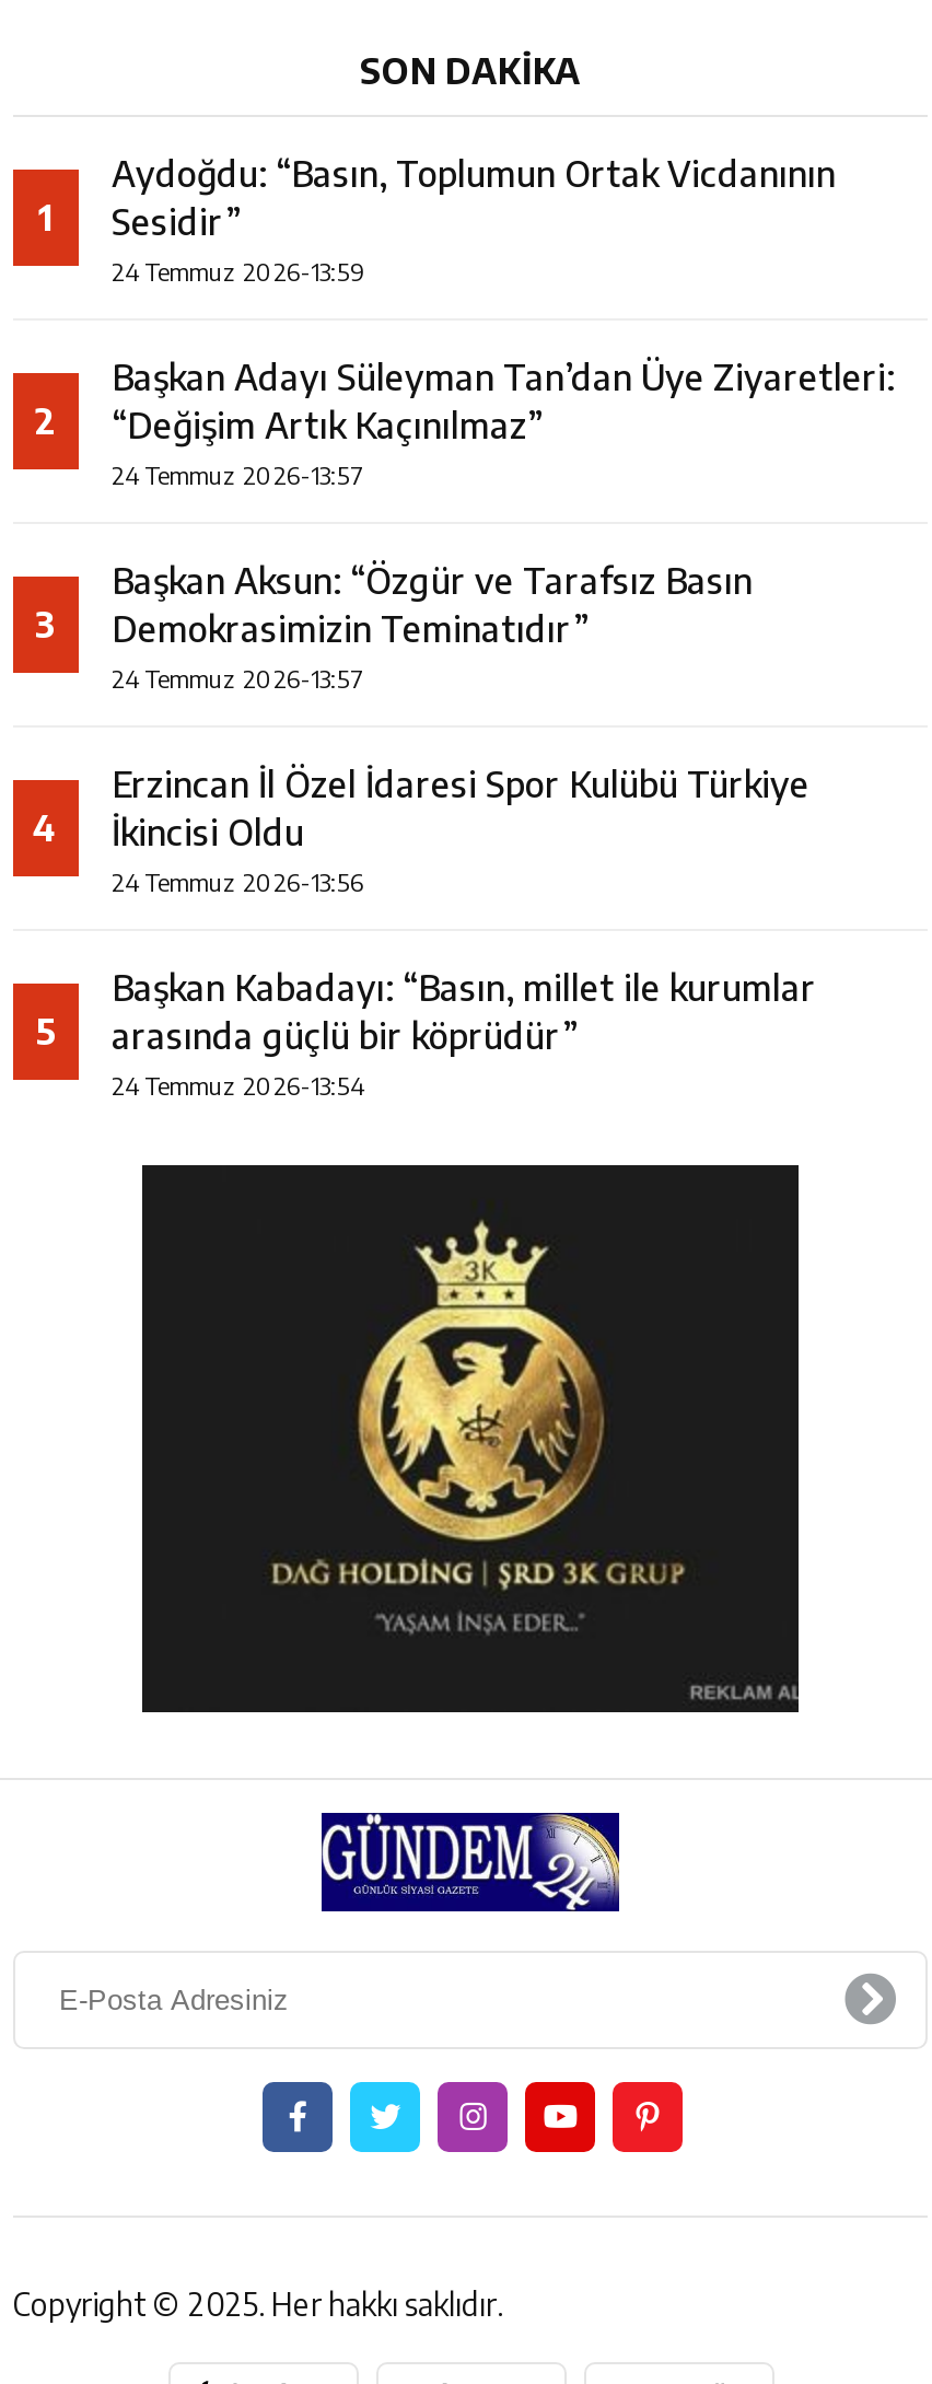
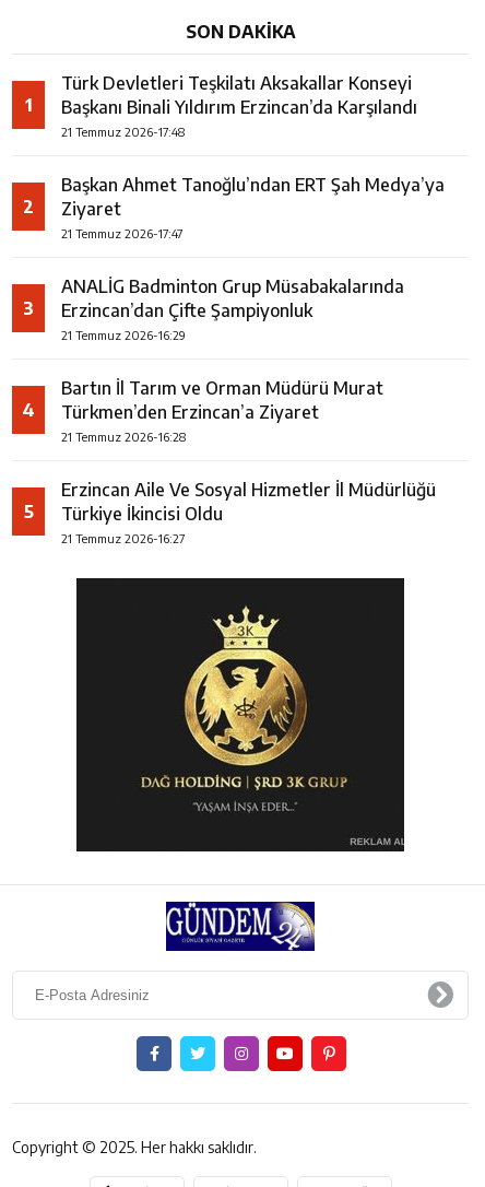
- Aydoğdu: “Basın, Toplumun Ortak Vicdanının
- Sesidir”
- 24 Temmuz 2026-13:59
+ Türk Devletleri Teşkilatı Aksakallar Konseyi
+ Başkanı Binali Yıldırım Erzincan’da Karşılandı
+ 21 Temmuz 2026-17:48

- Başkan Adayı Süleyman Tan’dan Üye Ziyaretleri:
- “Değişim Artık Kaçınılmaz”
- 24 Temmuz 2026-13:57
+ Başkan Ahmet Tanoğlu’ndan ERT Şah Medya’ya
+ Ziyaret
+ 21 Temmuz 2026-17:47

- Başkan Aksun: “Özgür ve Tarafsız Basın
- Demokrasimizin Teminatıdır”
- 24 Temmuz 2026-13:57
+ ANALİG Badminton Grup Müsabakalarında
+ Erzincan’dan Çifte Şampiyonluk
+ 21 Temmuz 2026-16:29

- Erzincan İl Özel İdaresi Spor Kulübü Türkiye
- İkincisi Oldu
- 24 Temmuz 2026-13:56
+ Bartın İl Tarım ve Orman Müdürü Murat
+ Türkmen’den Erzincan’a Ziyaret
+ 21 Temmuz 2026-16:28

- Başkan Kabadayı: “Basın, millet ile kurumlar
- arasında güçlü bir köprüdür”
- 24 Temmuz 2026-13:54
+ Erzincan Aile Ve Sosyal Hizmetler İl Müdürlüğü
+ Türkiye İkincisi Oldu
+ 21 Temmuz 2026-16:27
